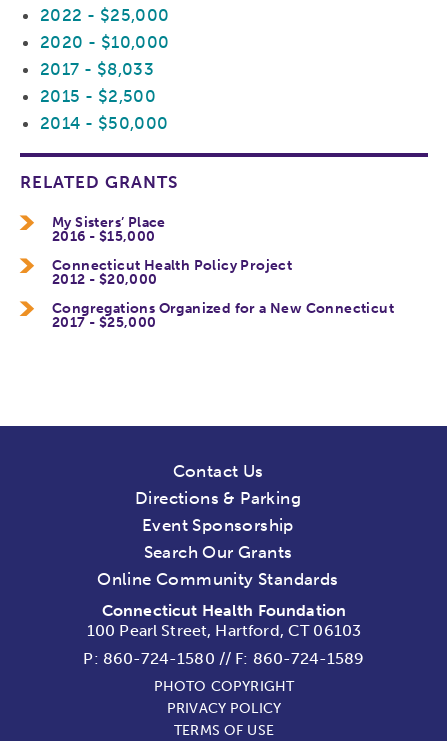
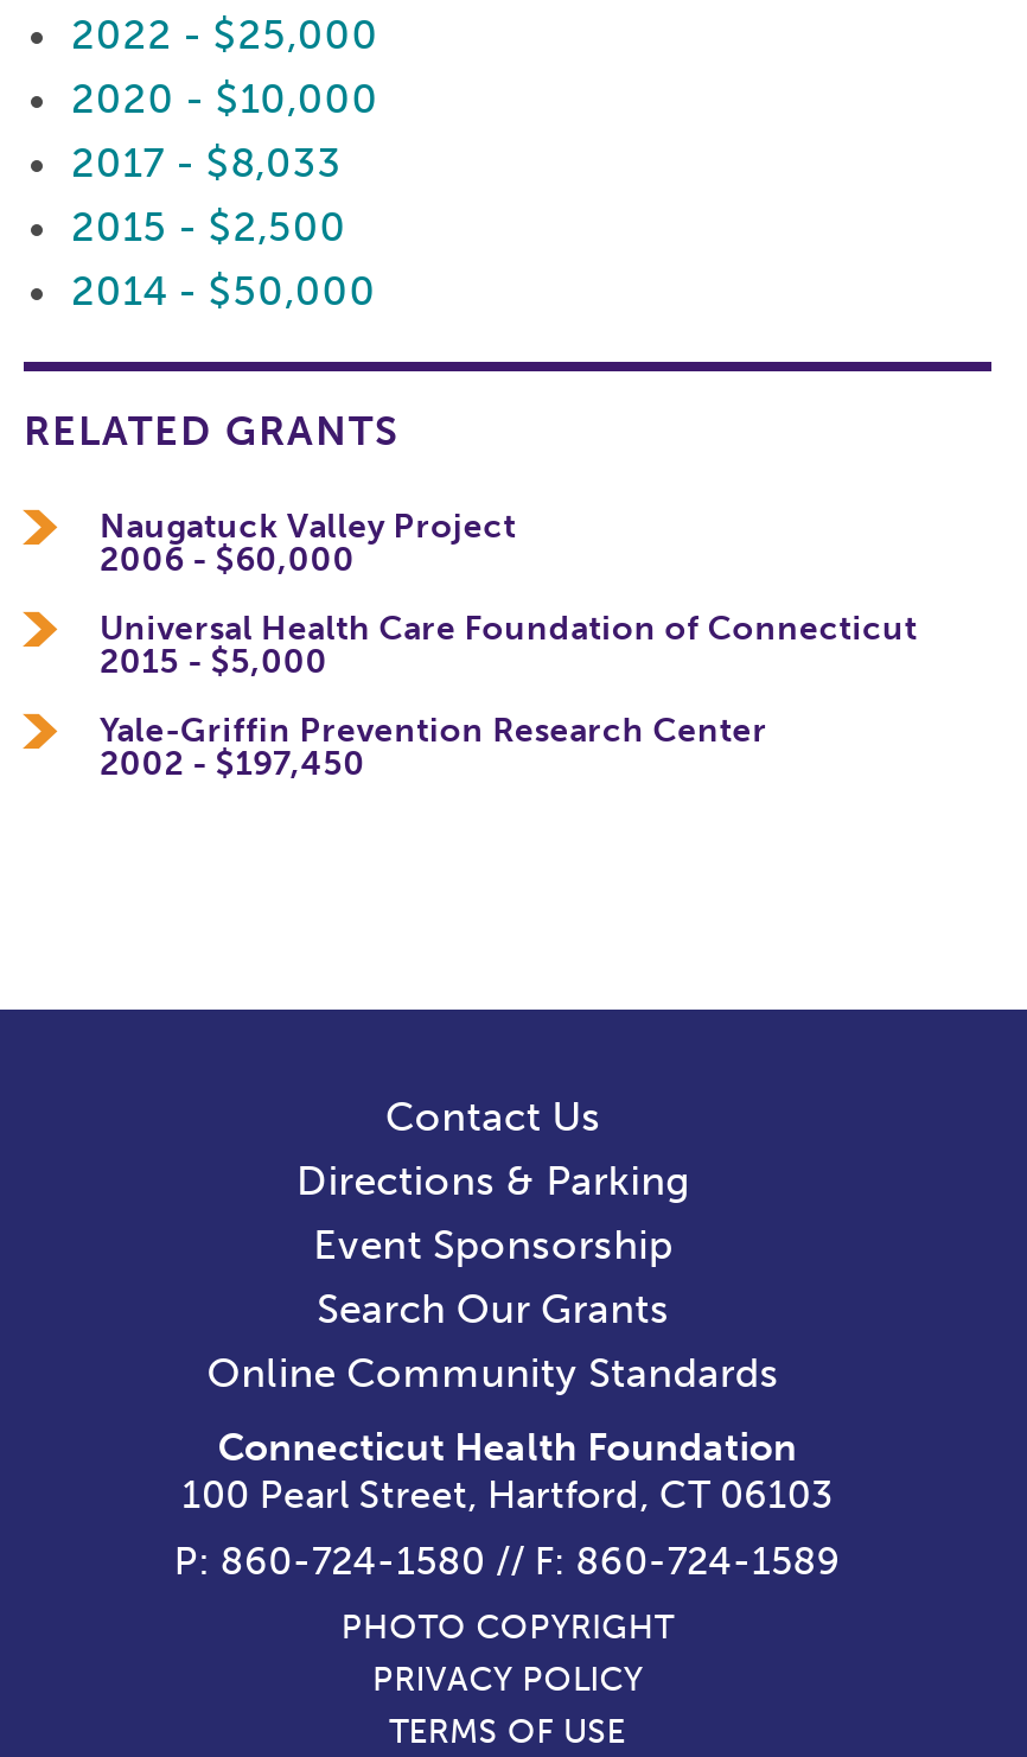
- My Sisters’ Place
- 2016 - $15,000
+ Naugatuck Valley Project
+ 2006 - $60,000

- Connecticut Health Policy Project
- 2012 - $20,000
+ Universal Health Care Foundation of Connecticut
+ 2015 - $5,000

- Congregations Organized for a New Connecticut
- 2017 - $25,000
+ Yale-Griffin Prevention Research Center
+ 2002 - $197,450
